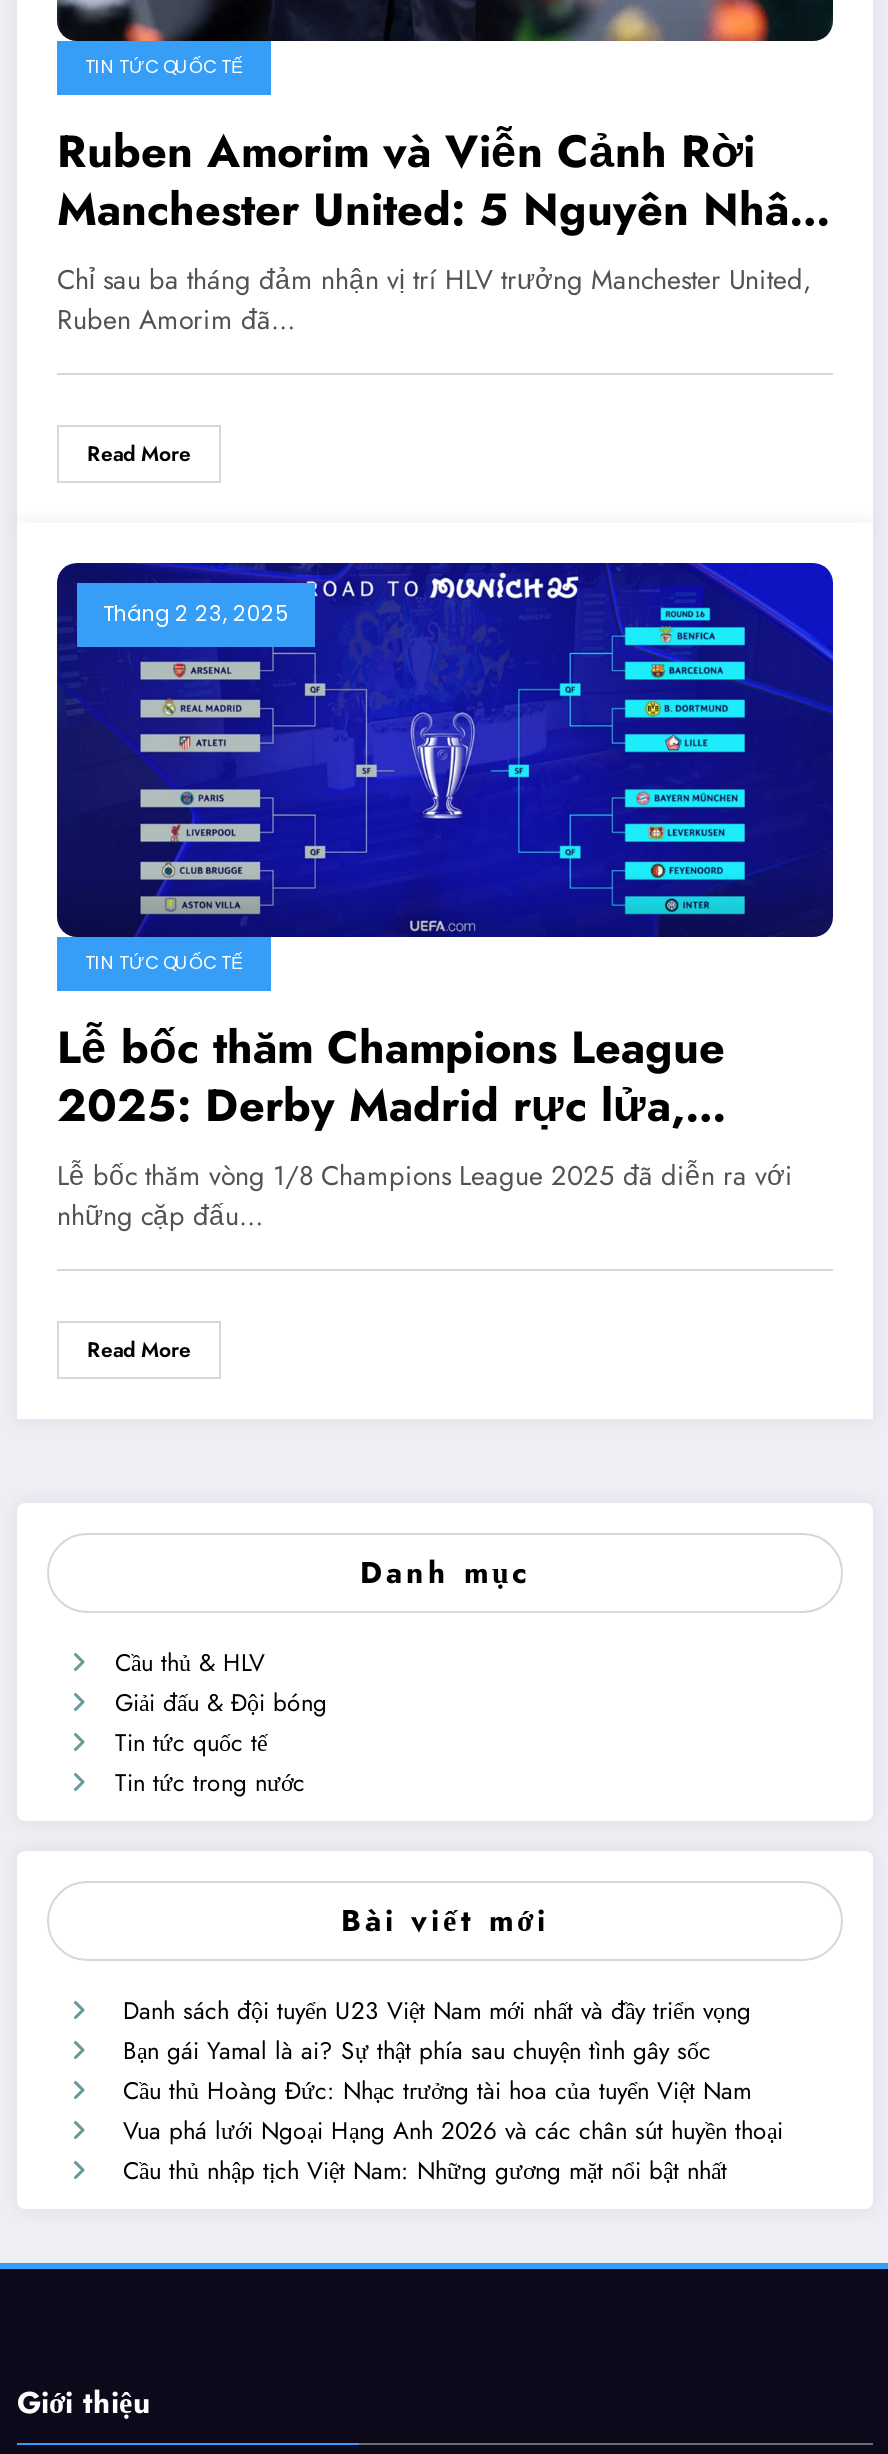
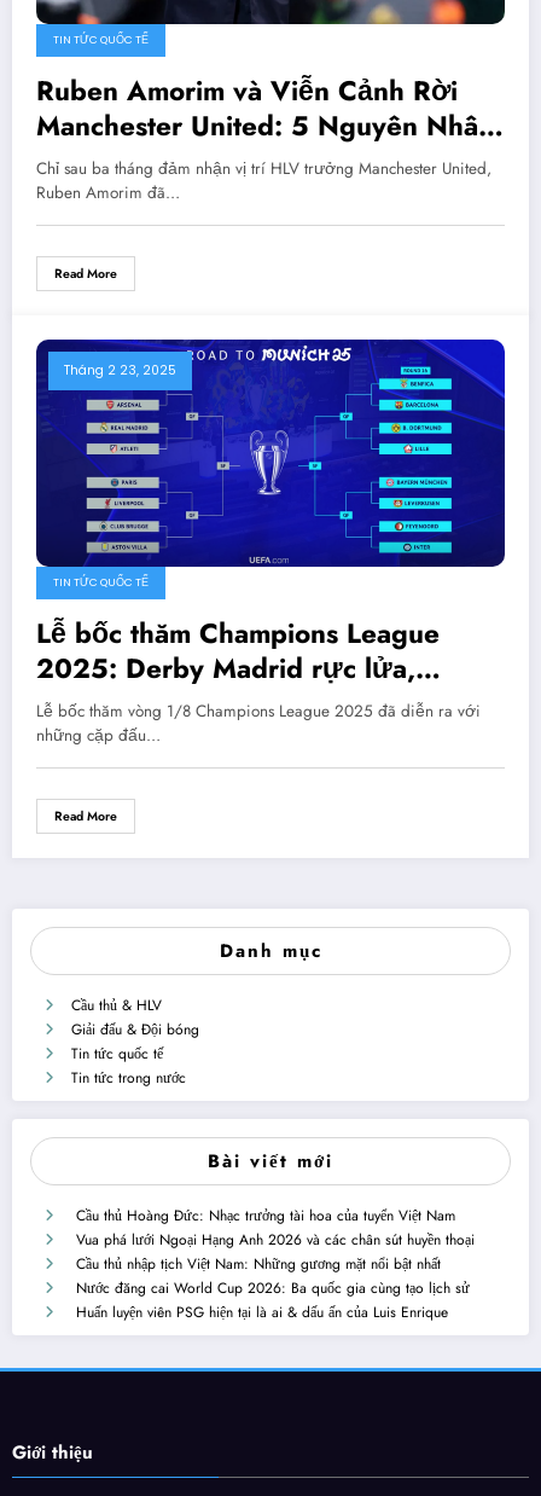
- Danh sách đội tuyển U23 Việt Nam mới nhất và đầy triển vọng
- Bạn gái Yamal là ai? Sự thật phía sau chuyện tình gây sốc

moved up: Cầu thủ Hoàng Đức: Nhạc trưởng tài hoa của tuyển Việt Nam | Vua phá lưới Ngoại Hạng Anh 2026 và các chân sút huyền thoại | Cầu thủ nhập tịch Việt Nam: Những gương mặt nổi bật nhất

+ Nước đăng cai World Cup 2026: Ba quốc gia cùng tạo lịch sử
+ Huấn luyện viên PSG hiện tại là ai & dấu ấn của Luis Enrique
